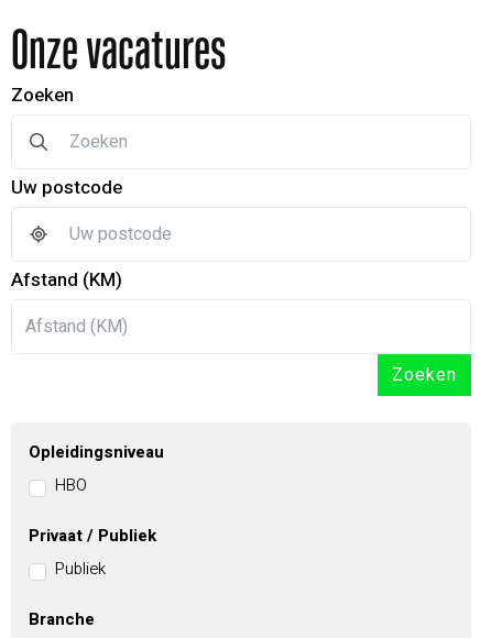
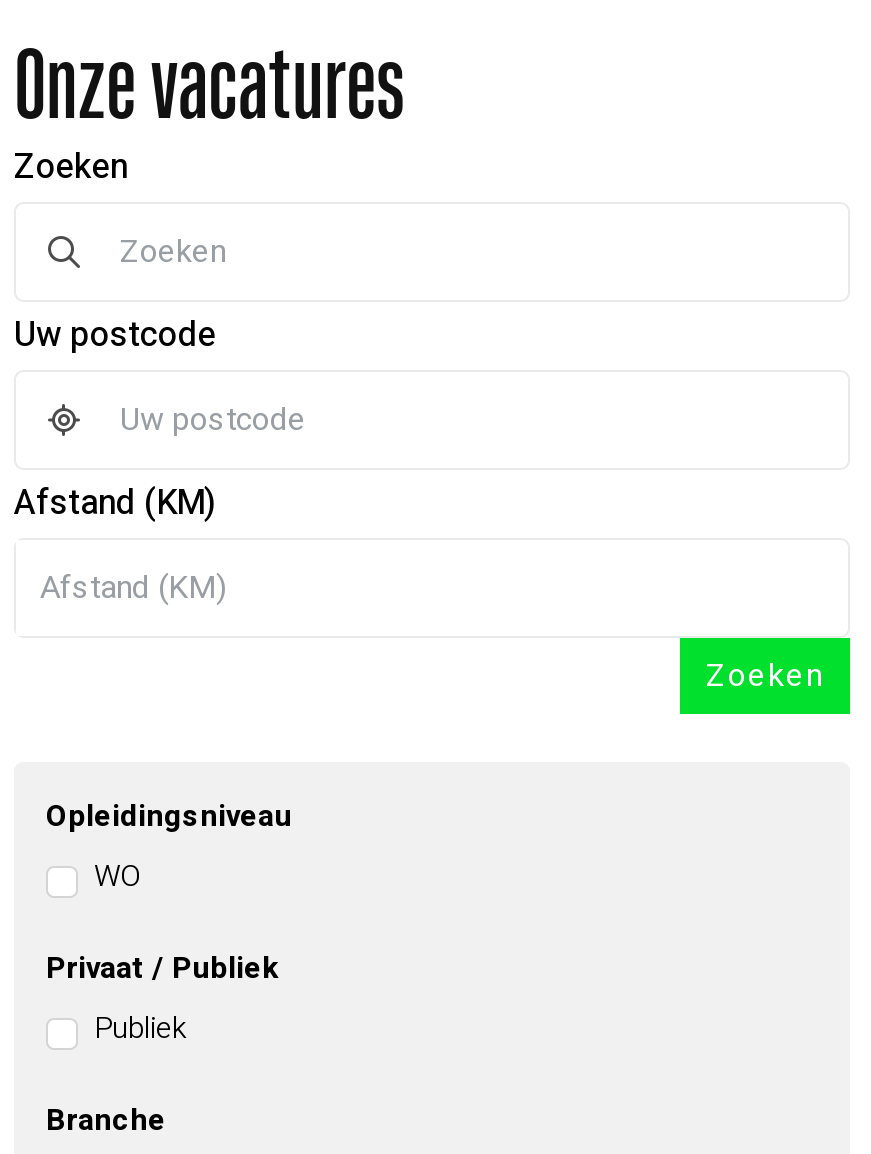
- HBO
+ WO
